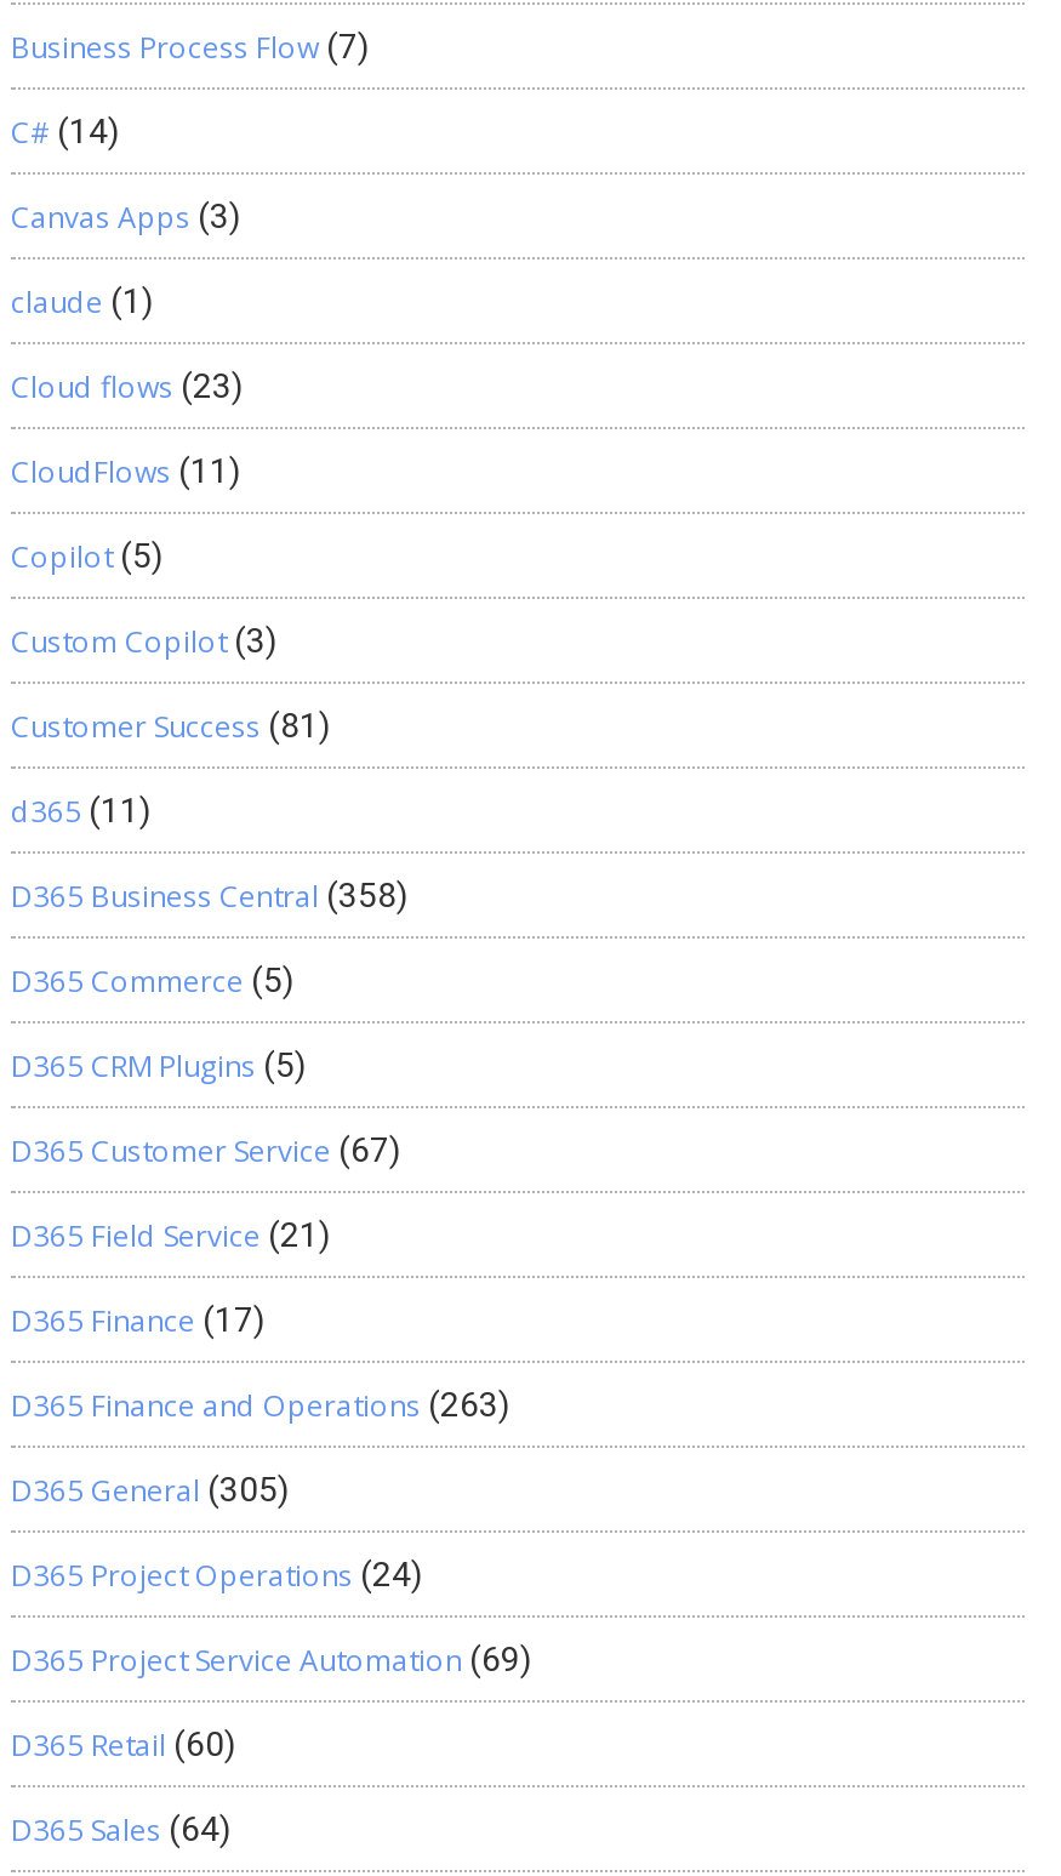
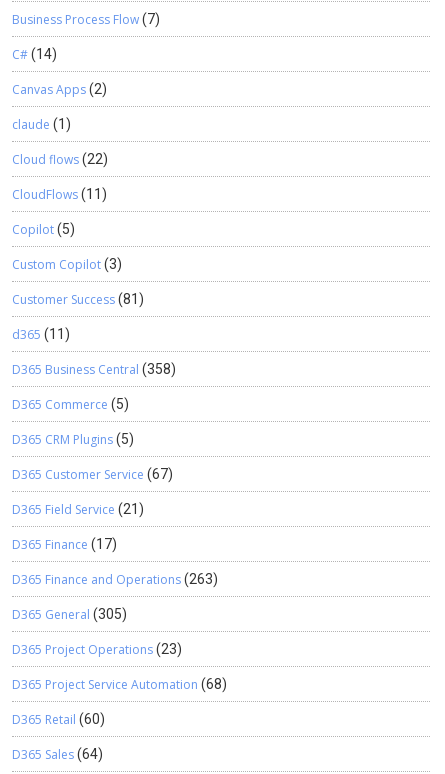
- Canvas Apps (3)
+ Canvas Apps (2)

- Cloud flows (23)
+ Cloud flows (22)

- D365 Project Operations (24)
+ D365 Project Operations (23)

- D365 Project Service Automation (69)
+ D365 Project Service Automation (68)
